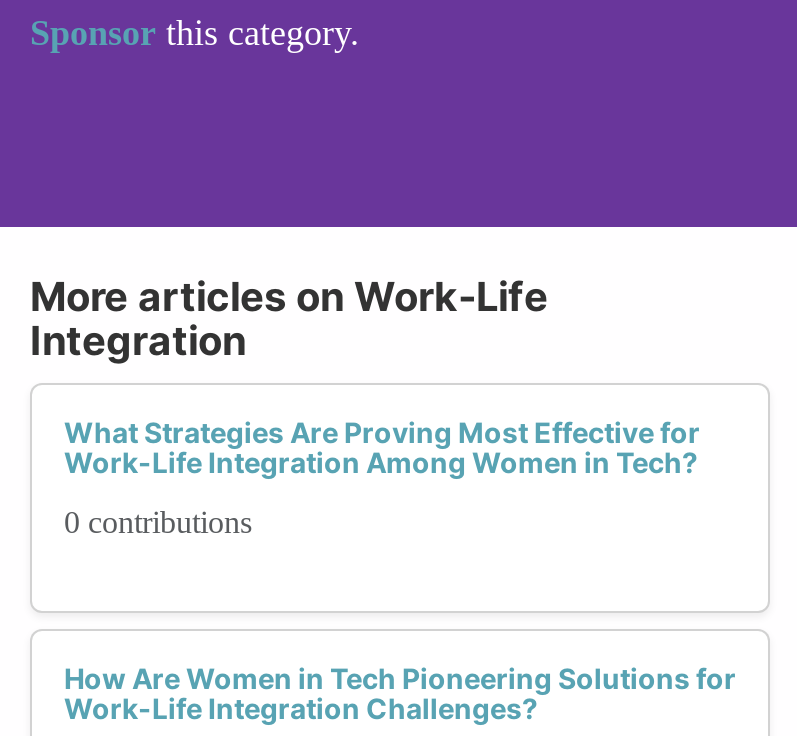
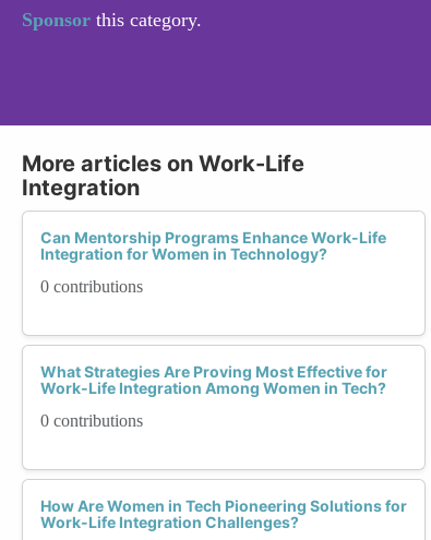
+ Can Mentorship Programs Enhance Work-Life
+ Integration for Women in Technology?
+ 0 contributions
